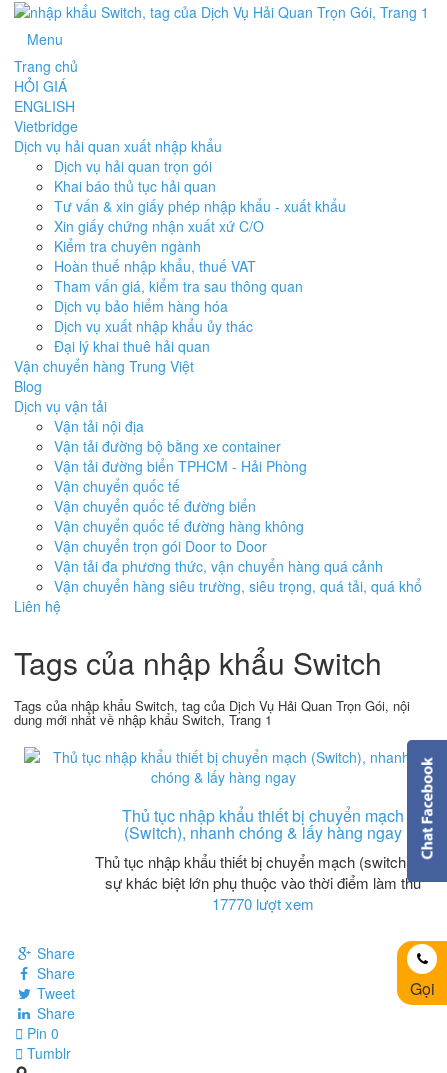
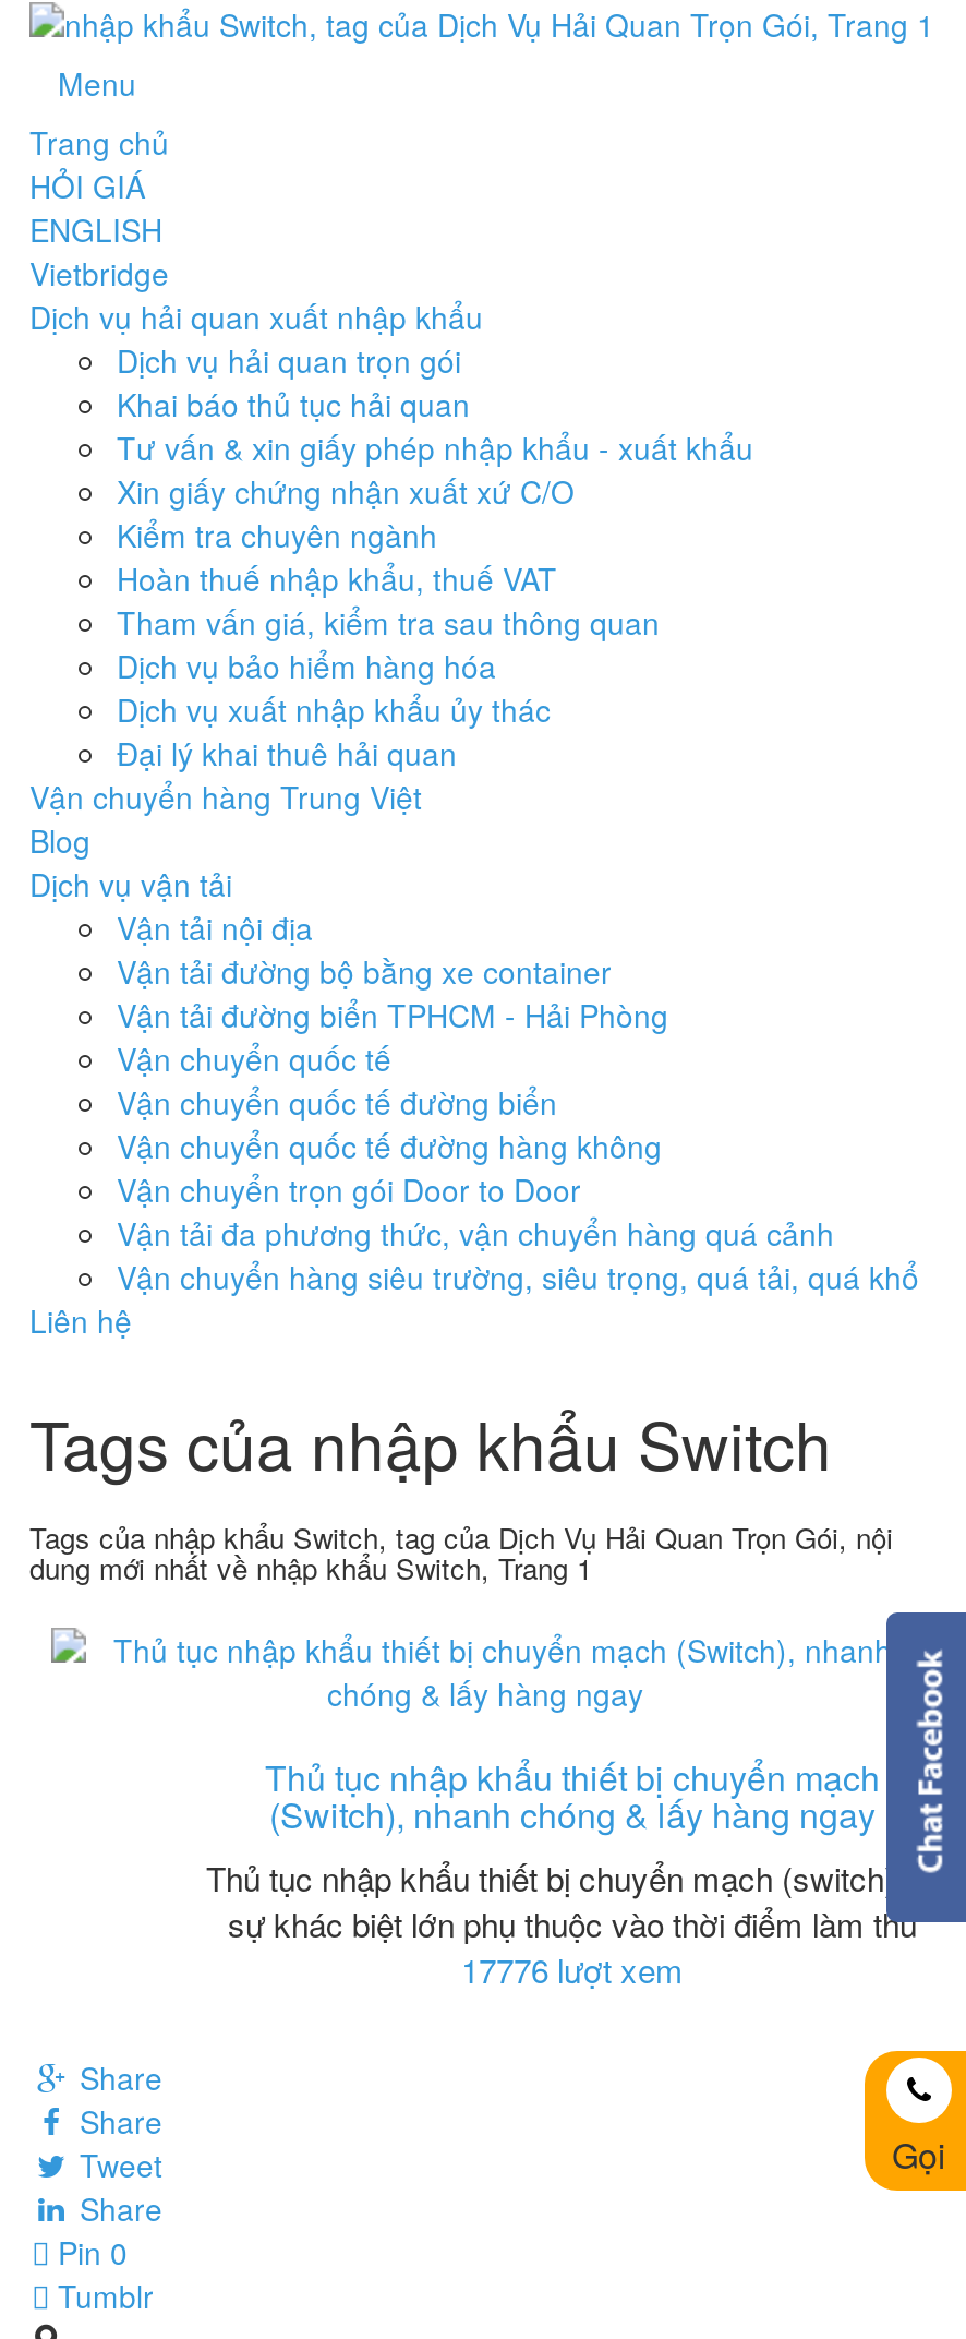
- 17770 lượt xem
+ 17776 lượt xem
